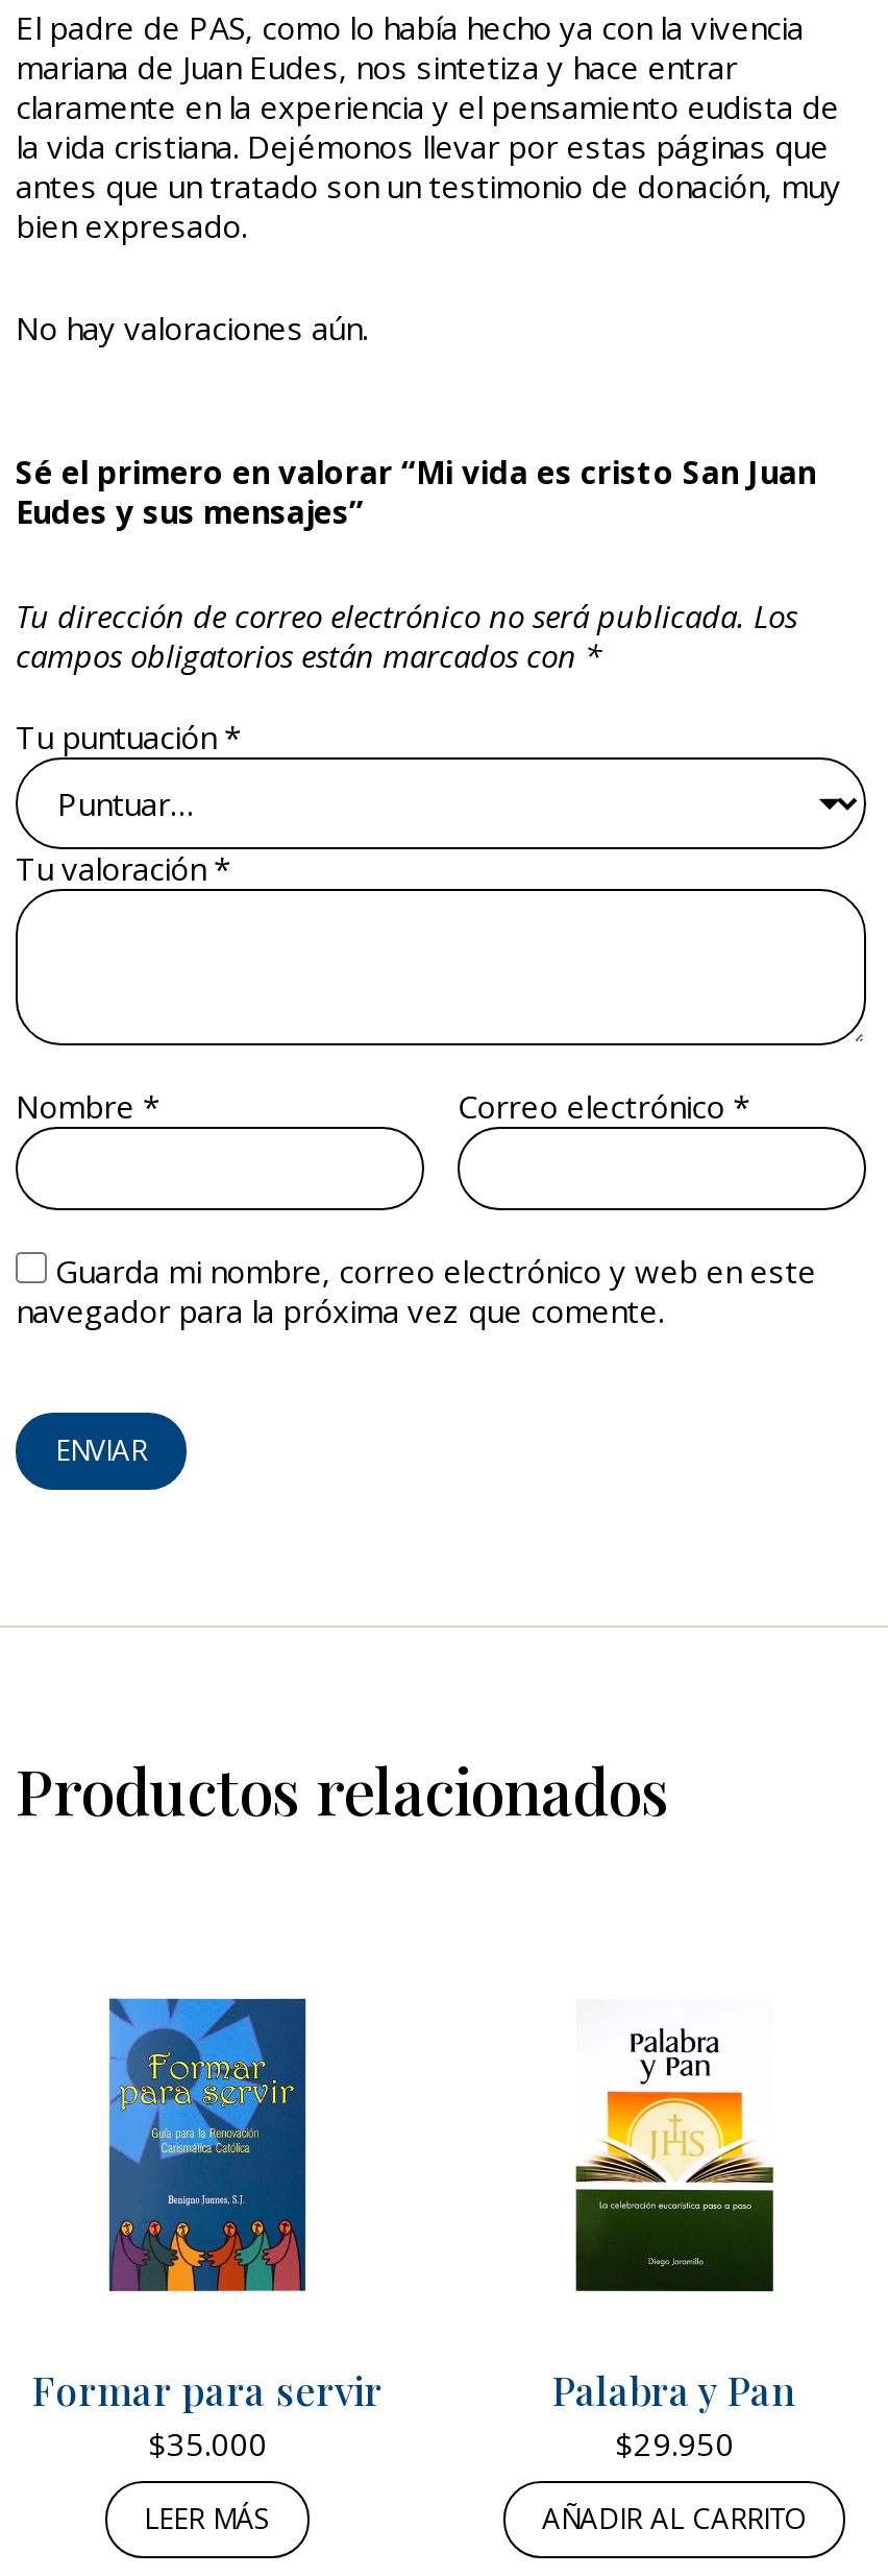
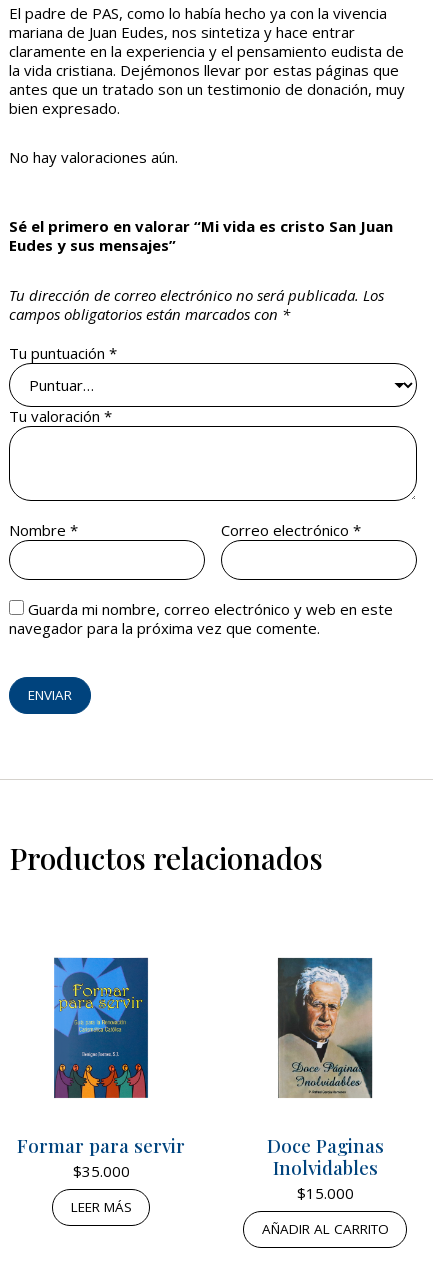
- [image]
- Palabra y Pan
- $29.950
+ [image]
+ Doce Paginas
+ Inolvidables
+ $15.000
